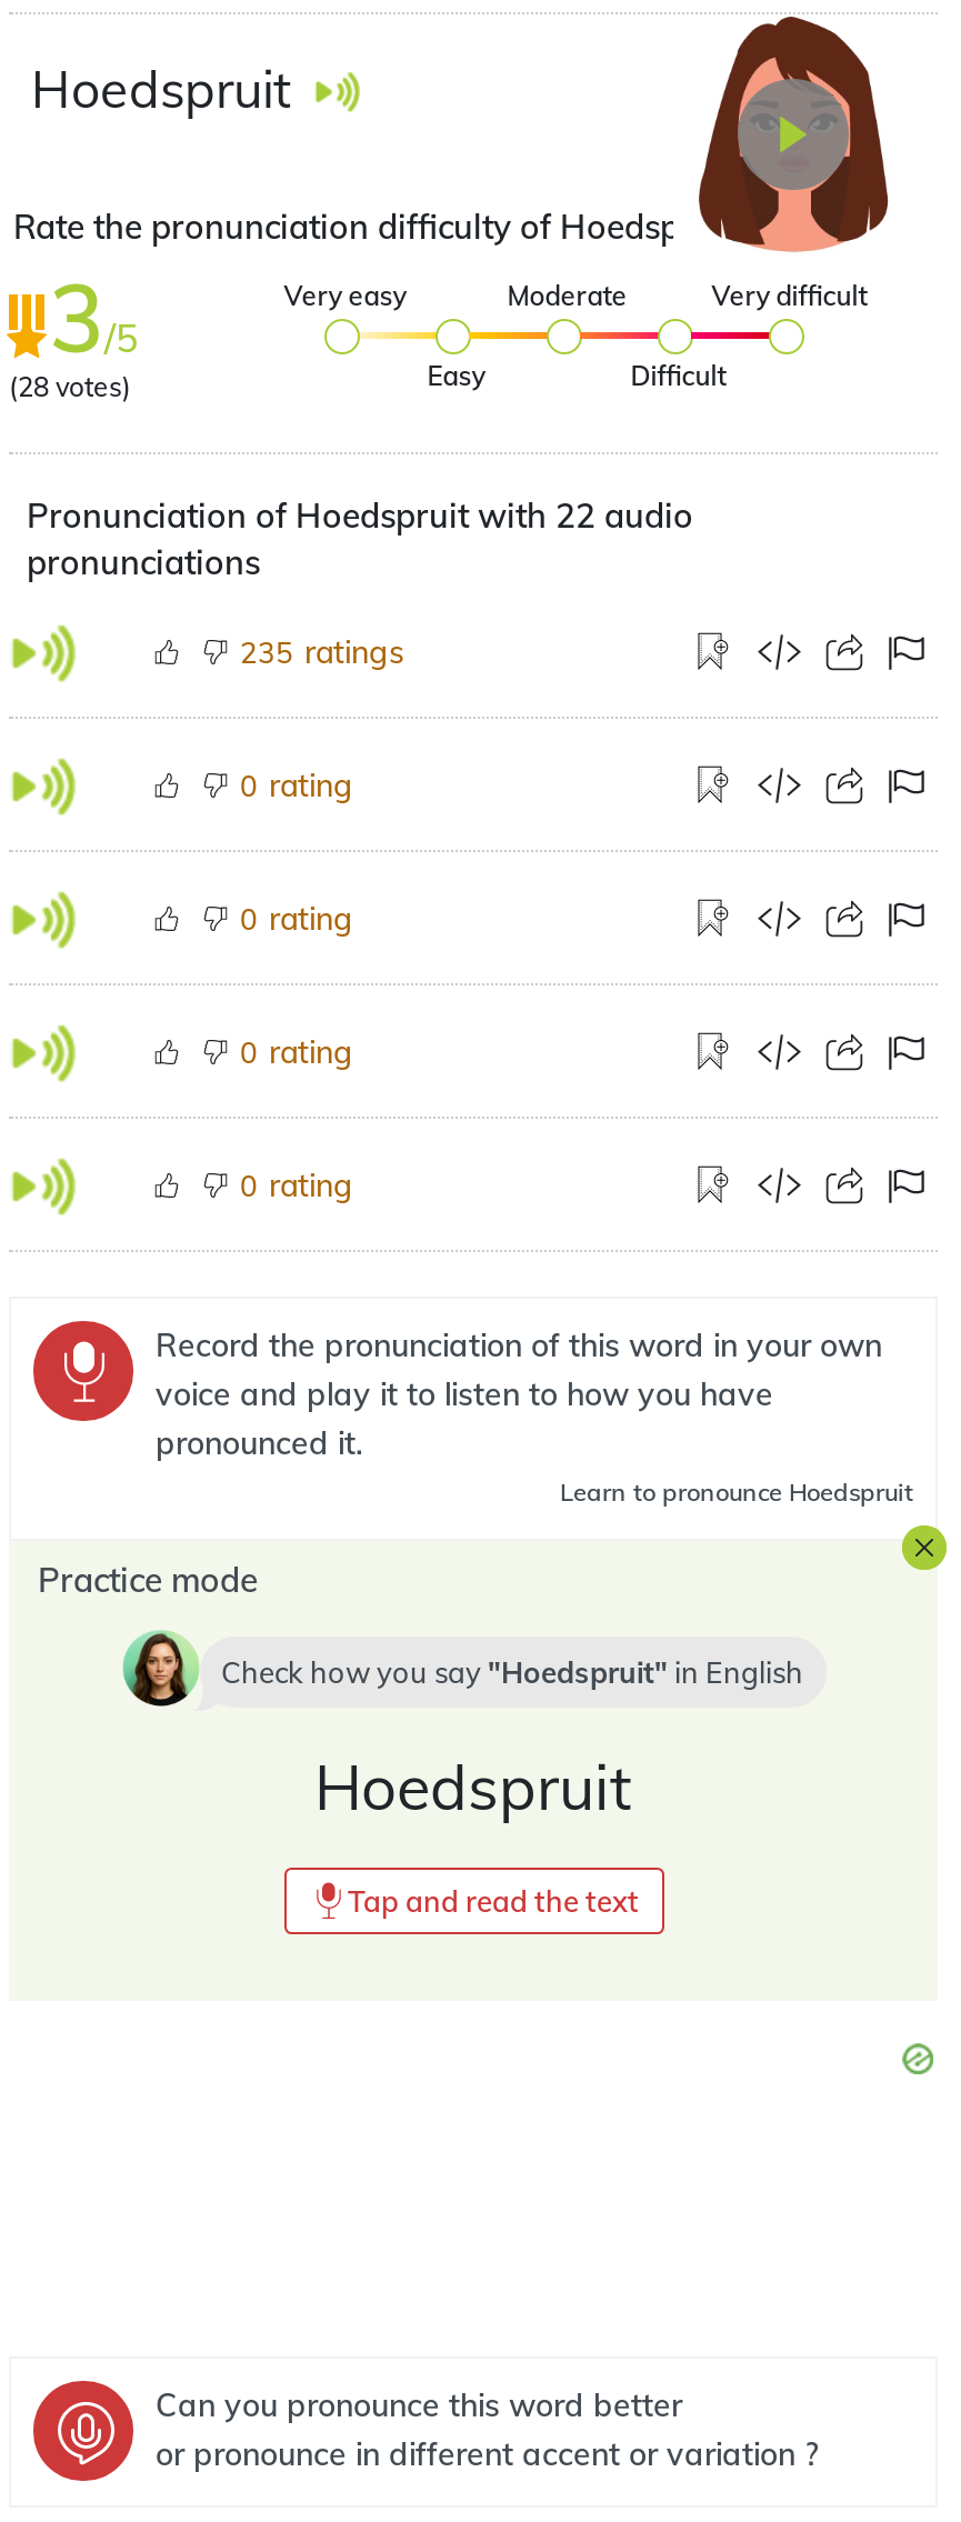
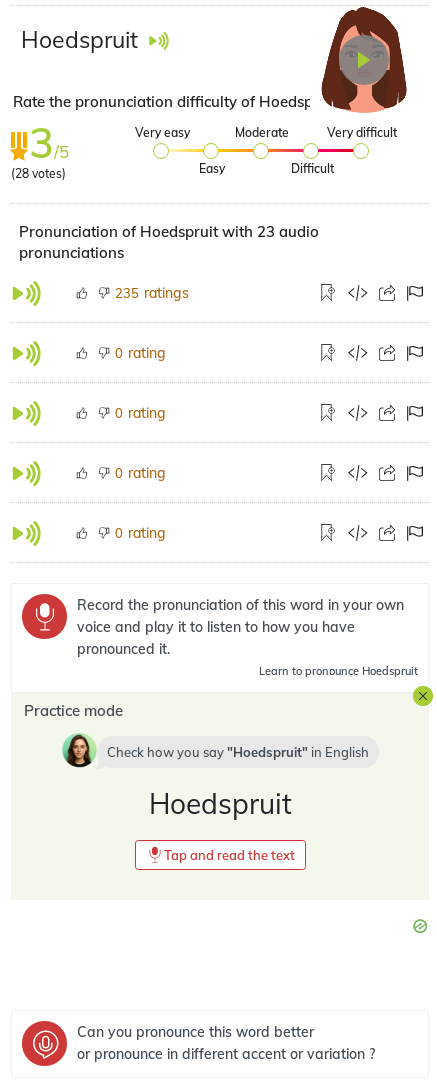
- Pronunciation of Hoedspruit with 22 audio
+ Pronunciation of Hoedspruit with 23 audio
